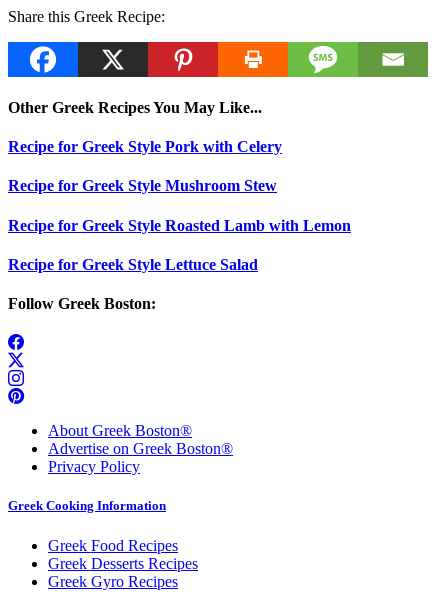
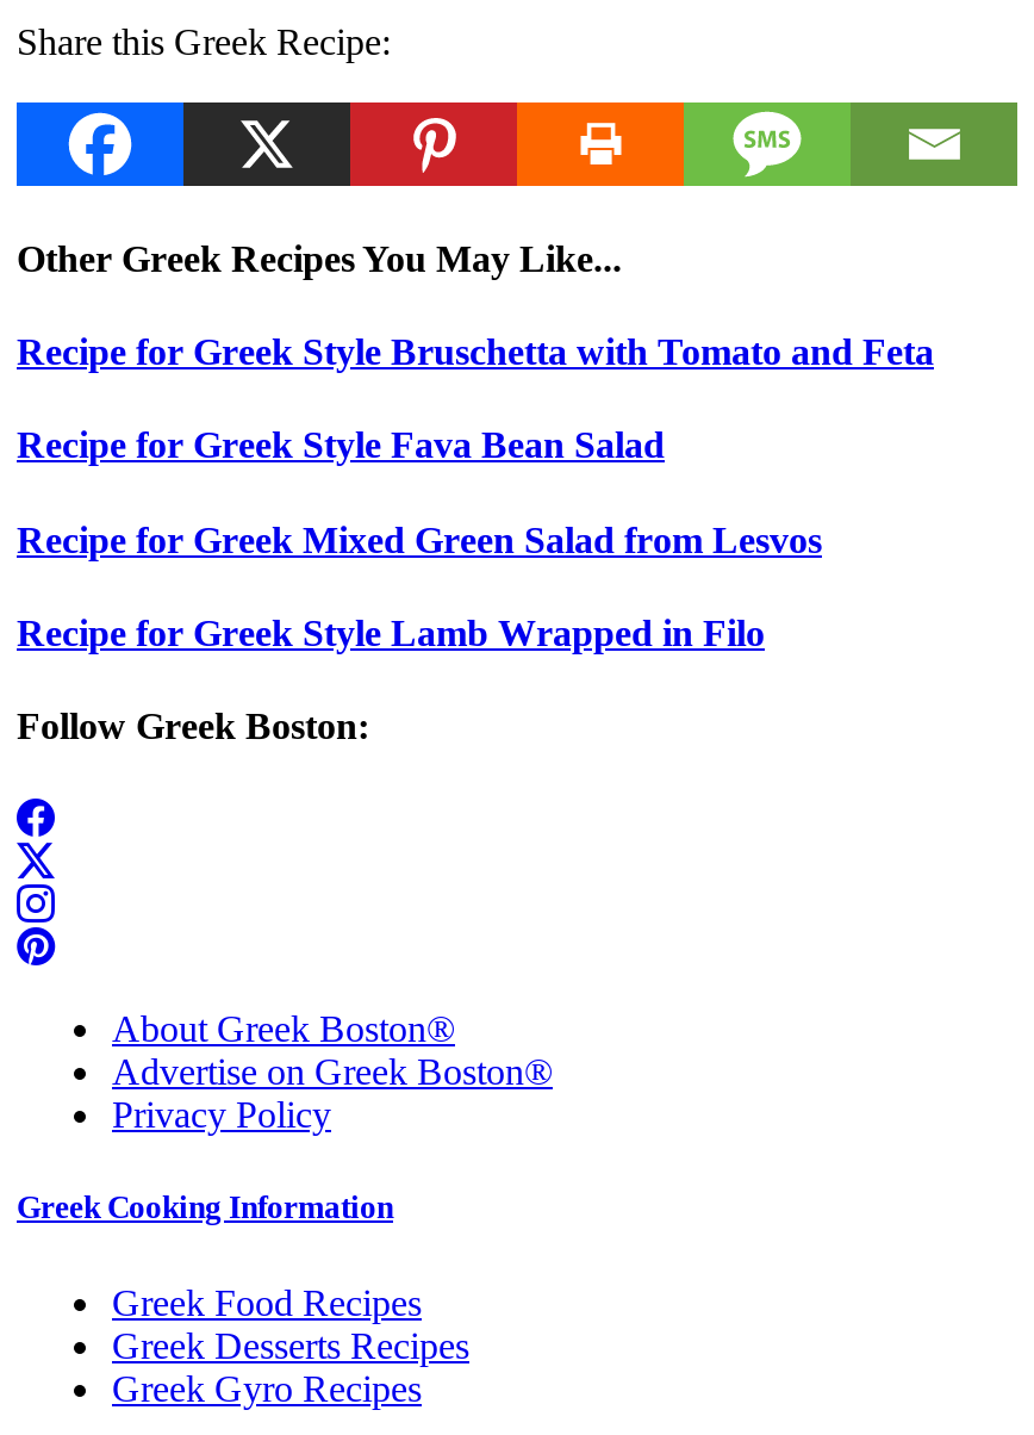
- Recipe for Greek Style Pork with Celery
+ Recipe for Greek Style Bruschetta with Tomato and Feta

- Recipe for Greek Style Mushroom Stew
+ Recipe for Greek Style Fava Bean Salad

- Recipe for Greek Style Roasted Lamb with Lemon
+ Recipe for Greek Mixed Green Salad from Lesvos

- Recipe for Greek Style Lettuce Salad
+ Recipe for Greek Style Lamb Wrapped in Filo
